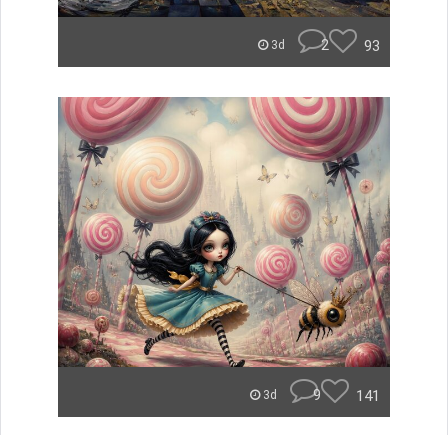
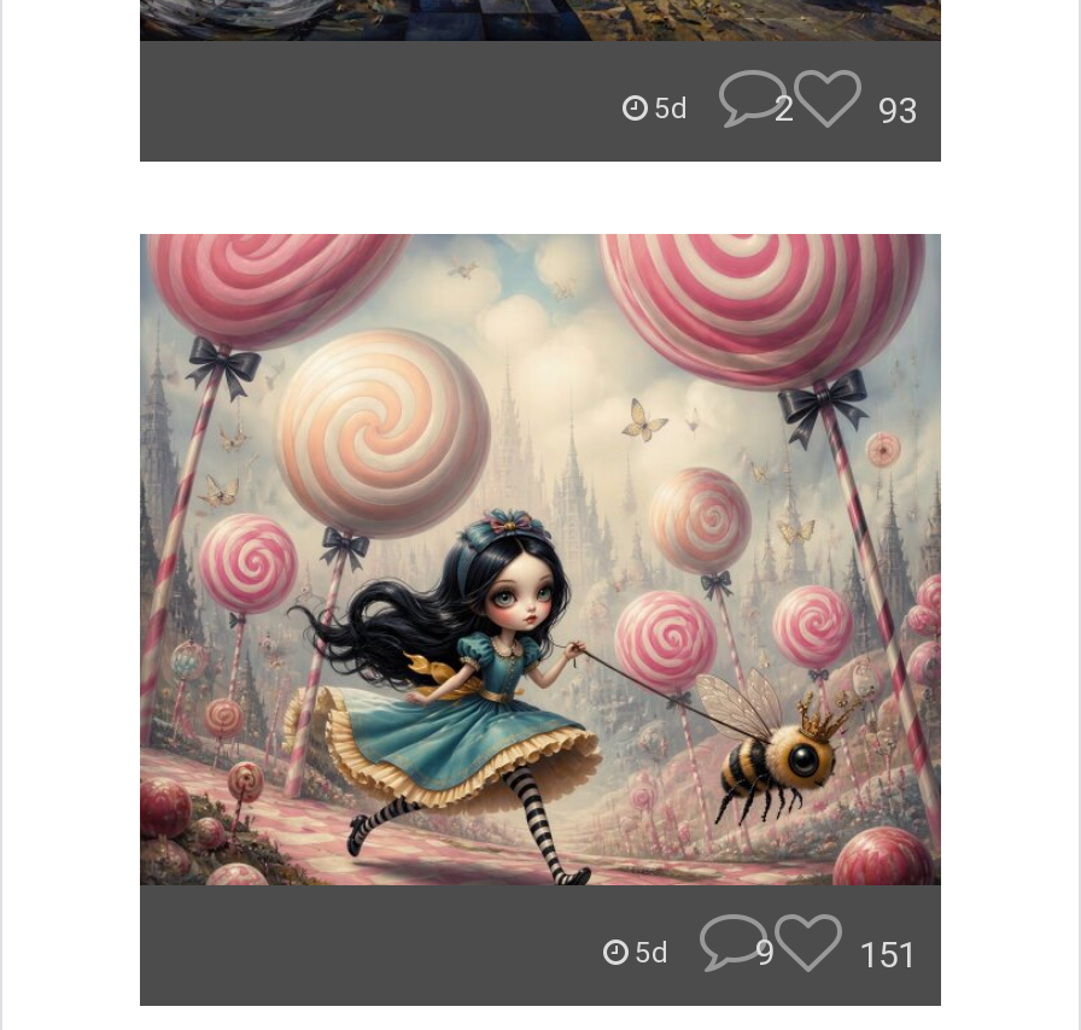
- 3d
+ 5d

- 3d
+ 5d

- 141
+ 151
